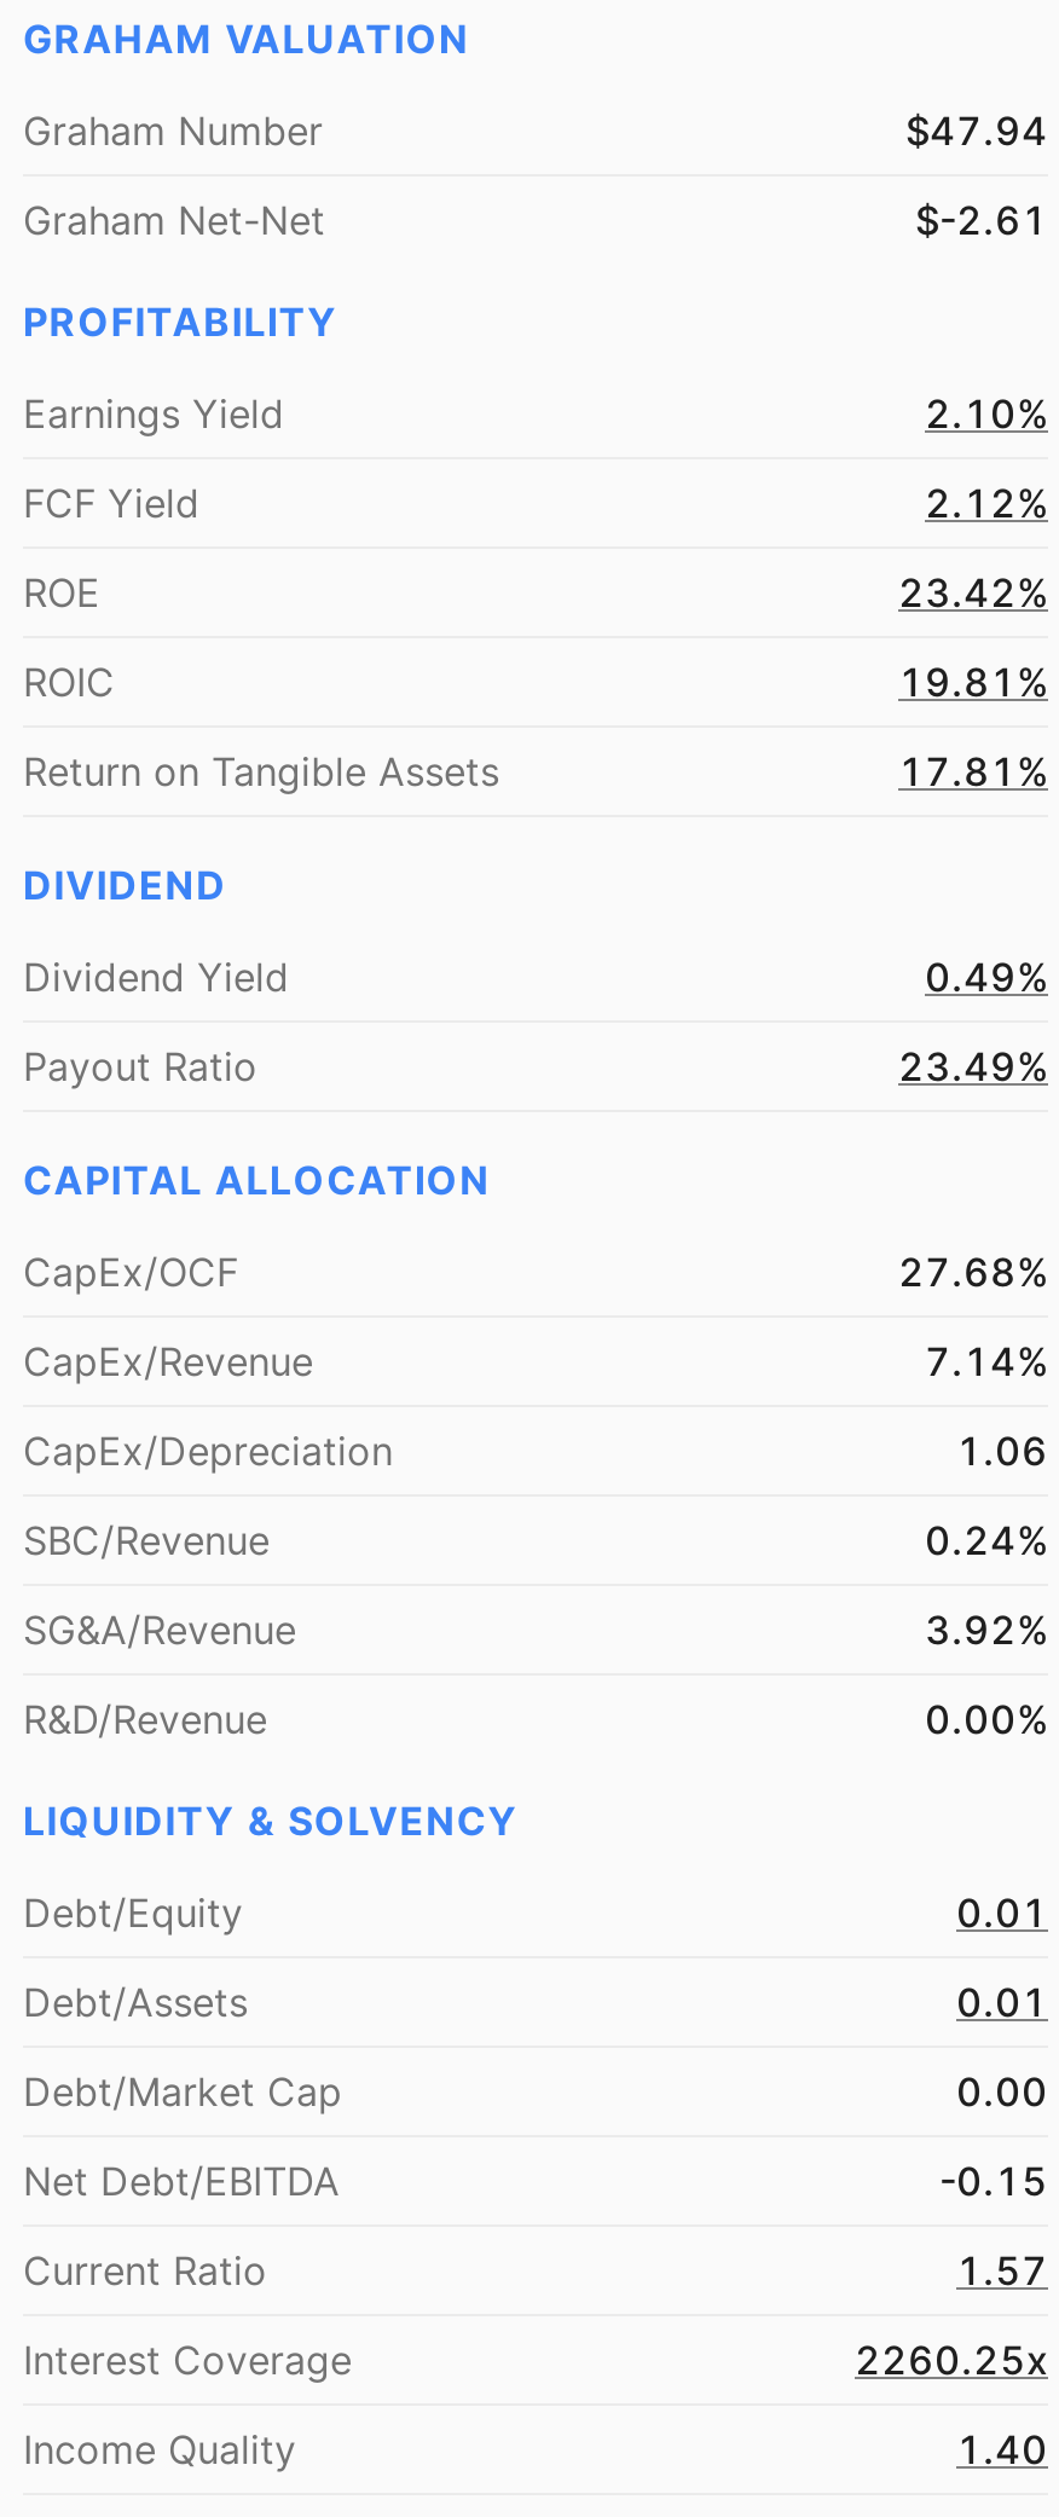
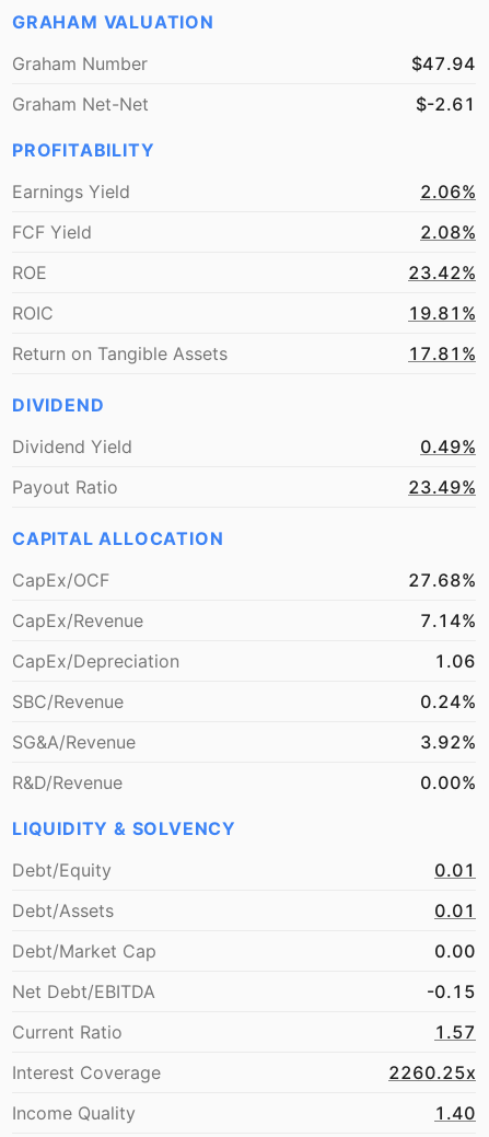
- 2.10%
+ 2.06%

- 2.12%
+ 2.08%
